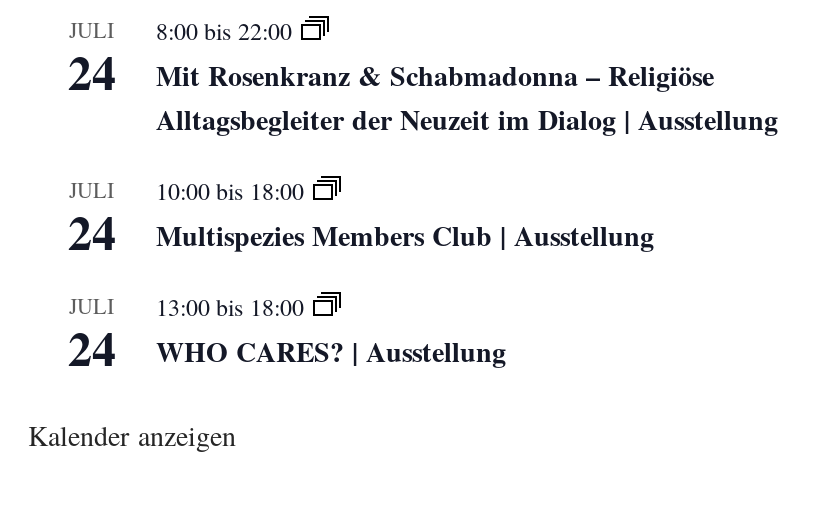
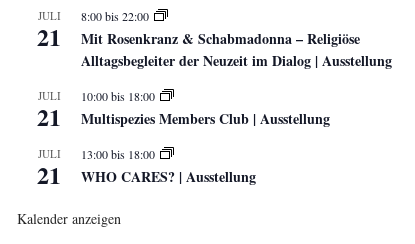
- 24 Mit Rosenkranz & Schabmadonna – Religiöse
+ 21 Mit Rosenkranz & Schabmadonna – Religiöse

- 24
+ 21

- 24
+ 21
